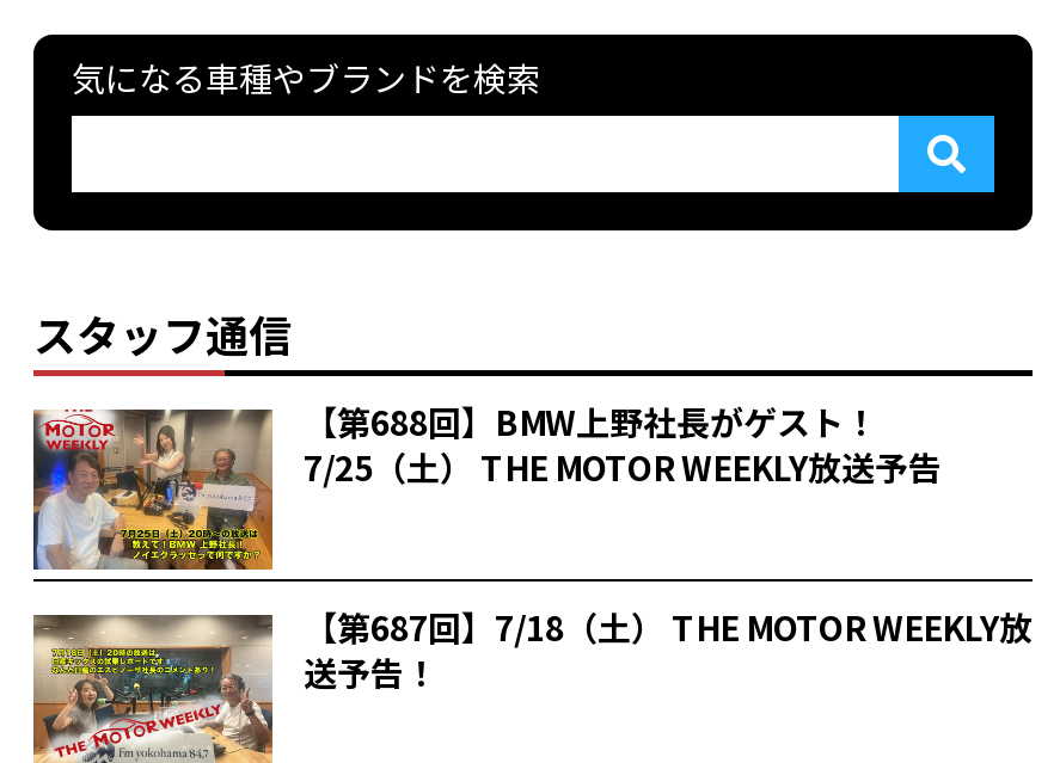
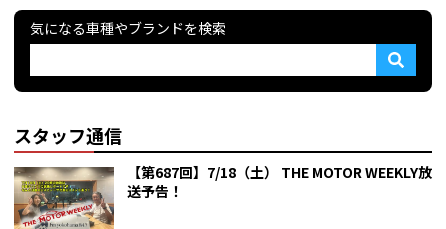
- [image]
- 【第688回】BMW上野社長がゲスト！
- 7/25（土） THE MOTOR WEEKLY放送予告
